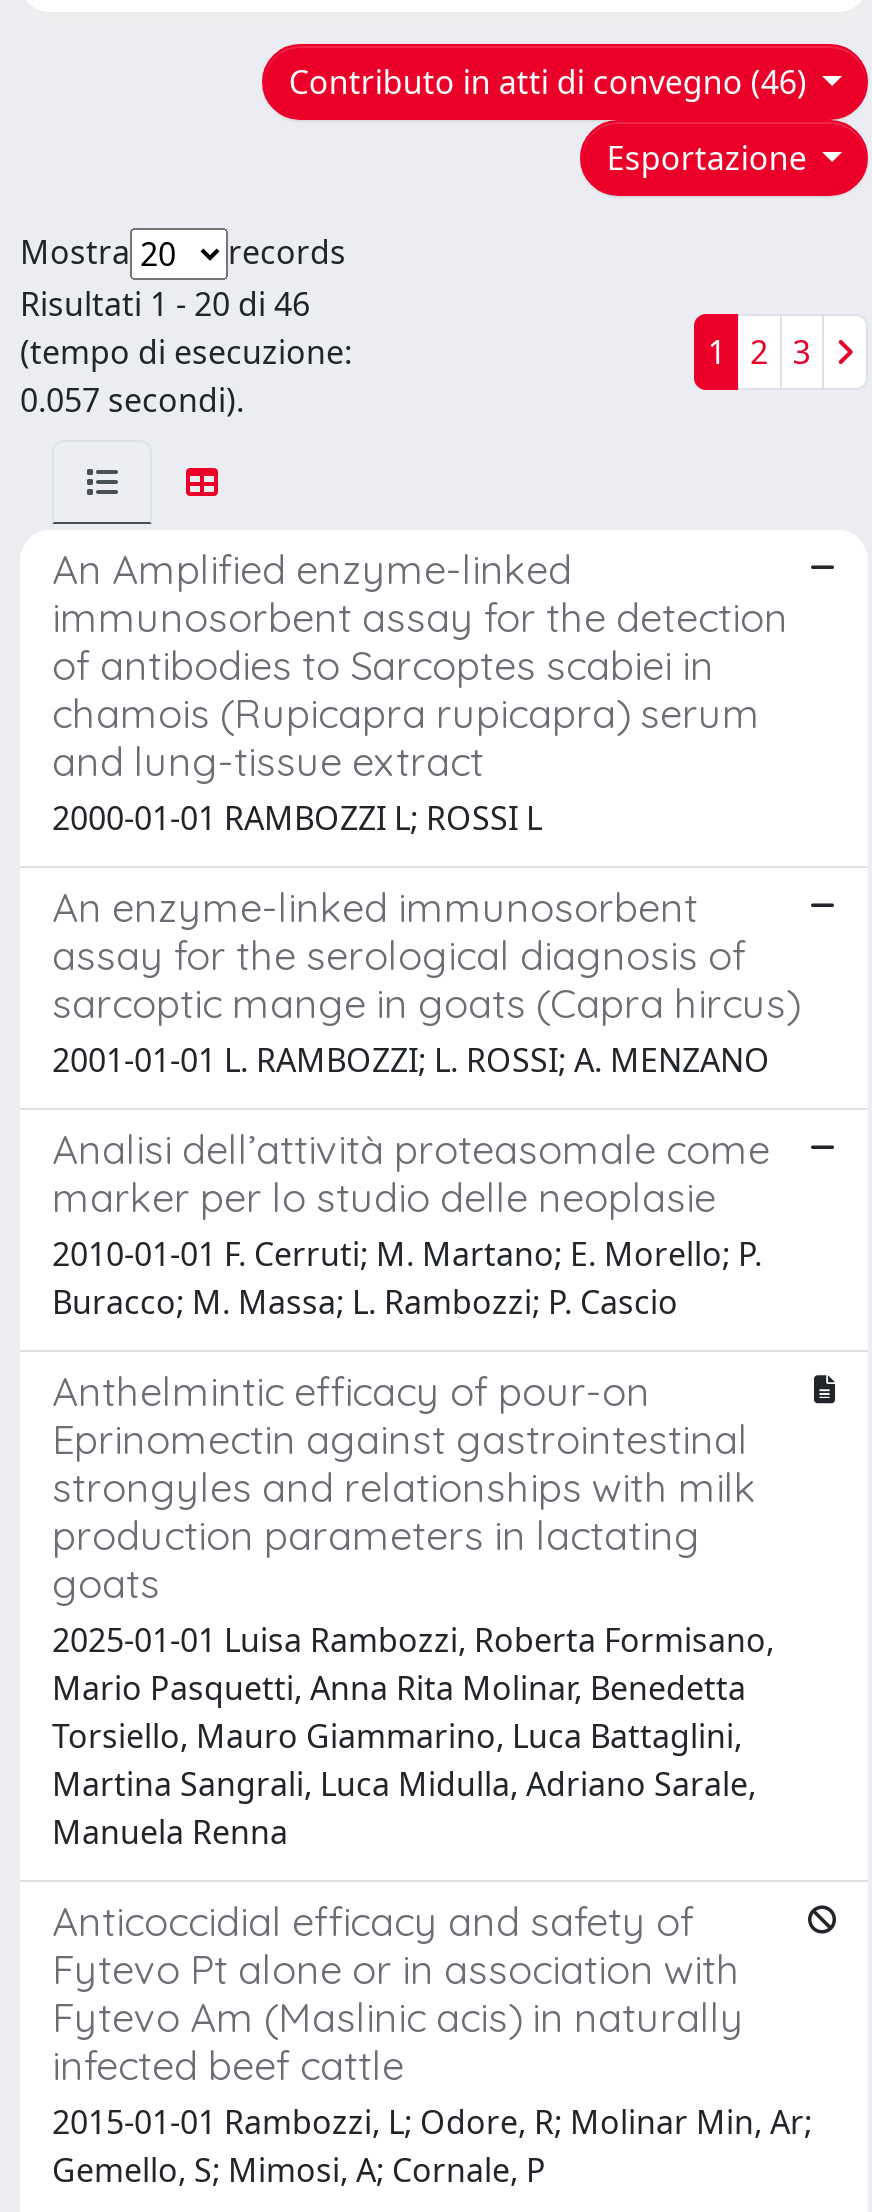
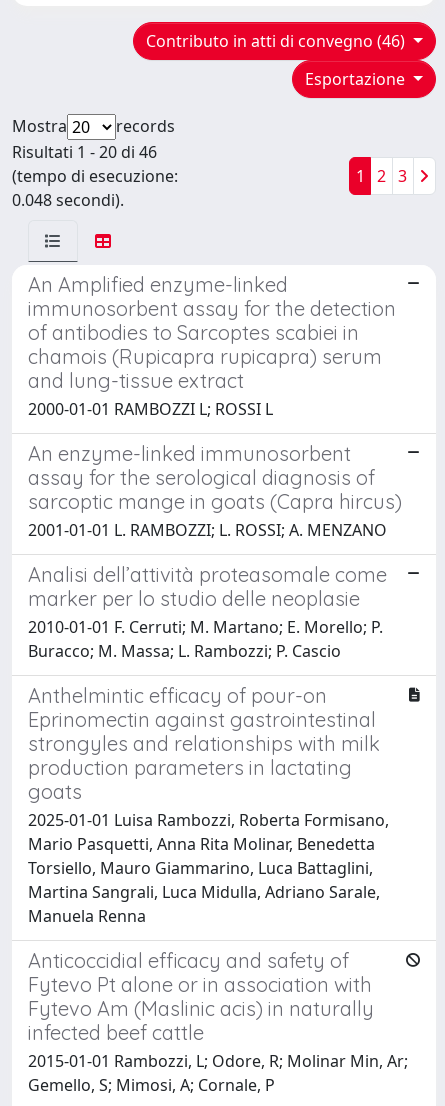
- 0.057 secondi).
+ 0.048 secondi).
